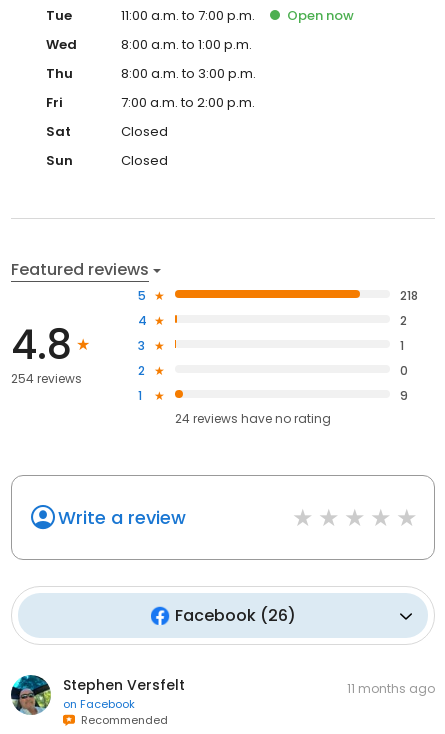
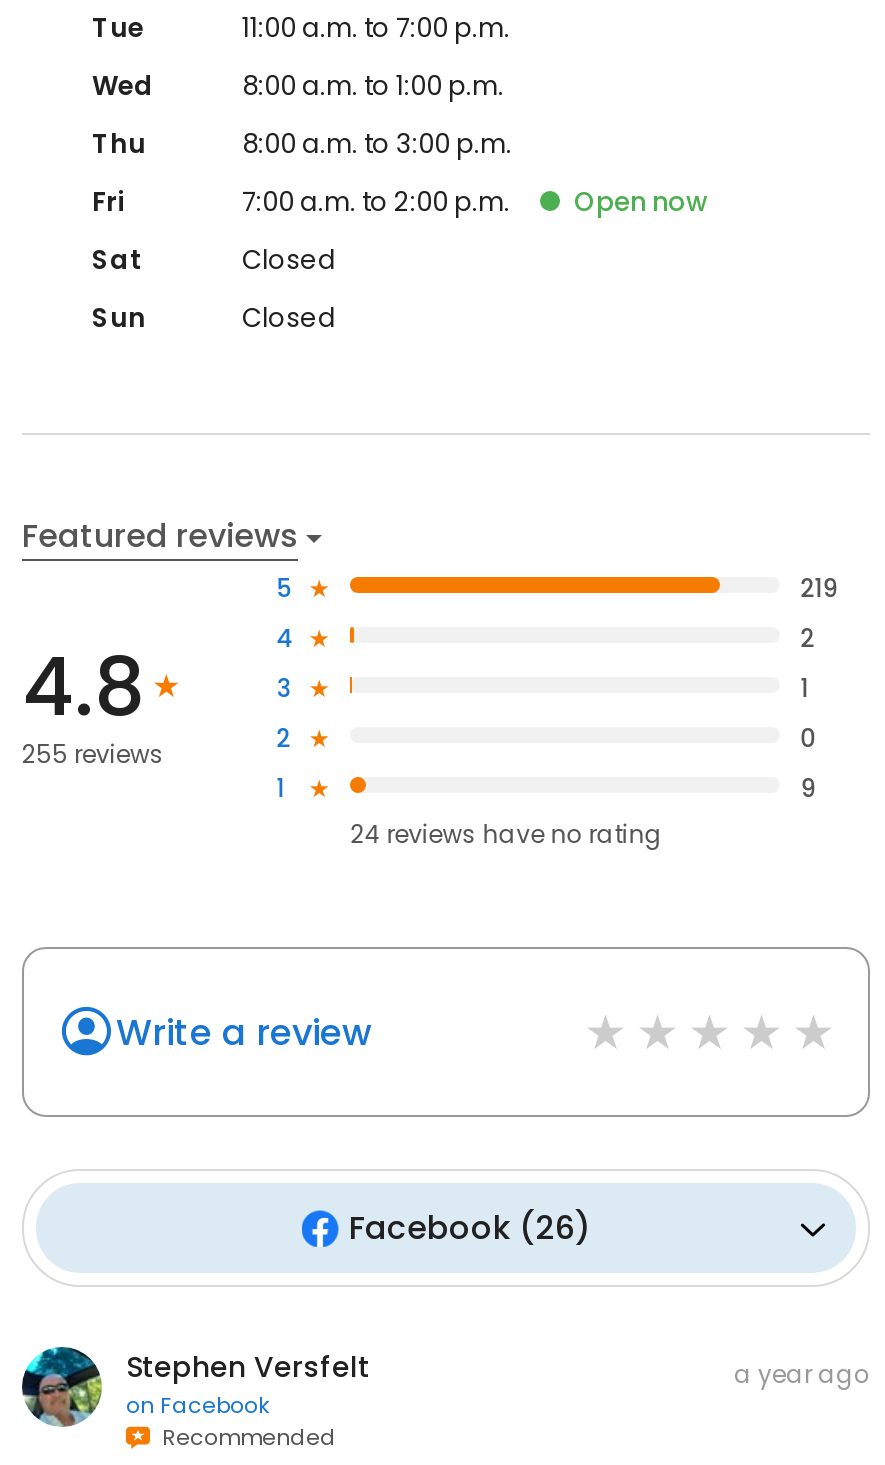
moved down: Open now

- 218
+ 219

- 254 reviews
+ 255 reviews

- 11 months ago
+ a year ago
